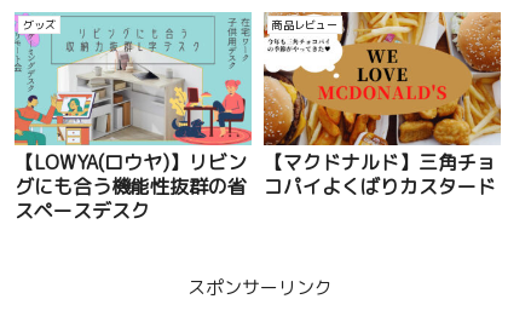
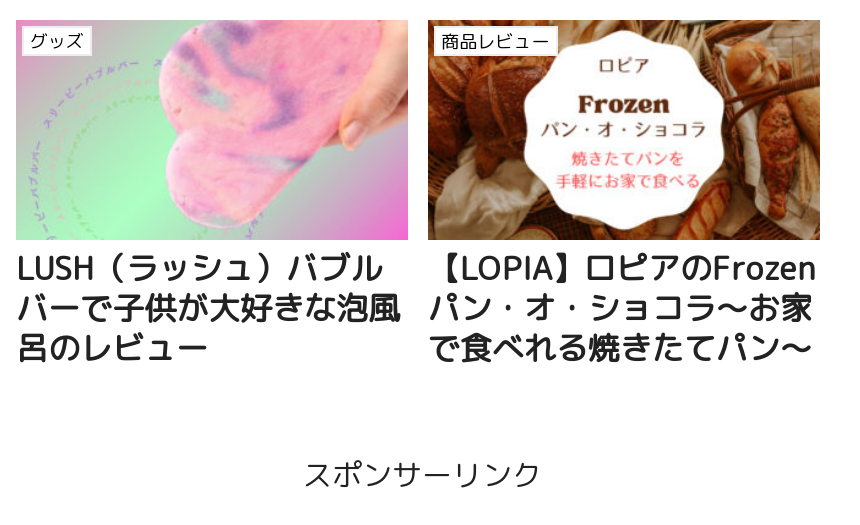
- [image]
- 【LOWYA(ロウヤ)】リビン
- グにも合う機能性抜群の省
- スペースデスク
+ [image]
+ LUSH（ラッシュ）バブル
+ バーで子供が大好きな泡風
+ 呂のレビュー

- [image]
- 【マクドナルド】三角チョ
- コパイよくばりカスタード
+ [image]
+ 【LOPIA】ロピアのFrozen
+ パン・オ・ショコラ～お家
+ で食べれる焼きたてパン～
